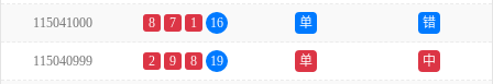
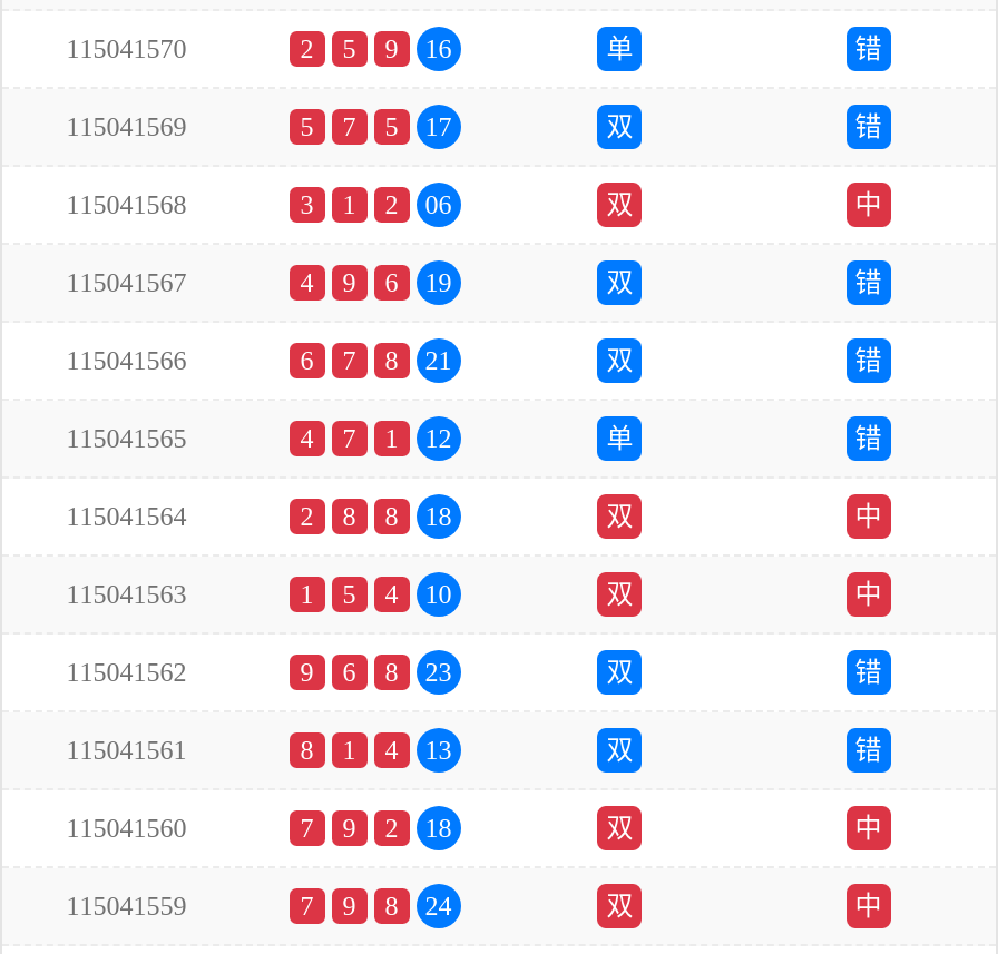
- 115041000
- 8
- 7
- 1
+ 115041570
+ 2
+ 5
+ 9

- 115040999
+ 115041569
+ 5
+ 7
+ 5
+ 17
+ 双
+ 错
+ 115041568
+ 3
+ 1

- 19
- 单
+ 24
+ 双

+ 06
+ 双
+ 中
+ 115041567
+ 4
+ 9
+ 6
+ 19
+ 双
+ 错
+ 115041566
+ 6
+ 7
+ 8
+ 21
+ 双
+ 错
+ 115041565
+ 4
+ 7
+ 1
+ 12
+ 单
+ 错
+ 115041564
+ 2
+ 8
+ 8
+ 18
+ 双
+ 中
+ 115041563
+ 1
+ 5
+ 4
+ 10
+ 双
+ 中
+ 115041562
+ 9
+ 6
+ 8
+ 23
+ 双
+ 错
+ 115041561
+ 8
+ 1
+ 4
+ 13
+ 双
+ 错
+ 115041560
+ 7
+ 9
+ 2
+ 18
+ 双
+ 中
+ 115041559
+ 7
